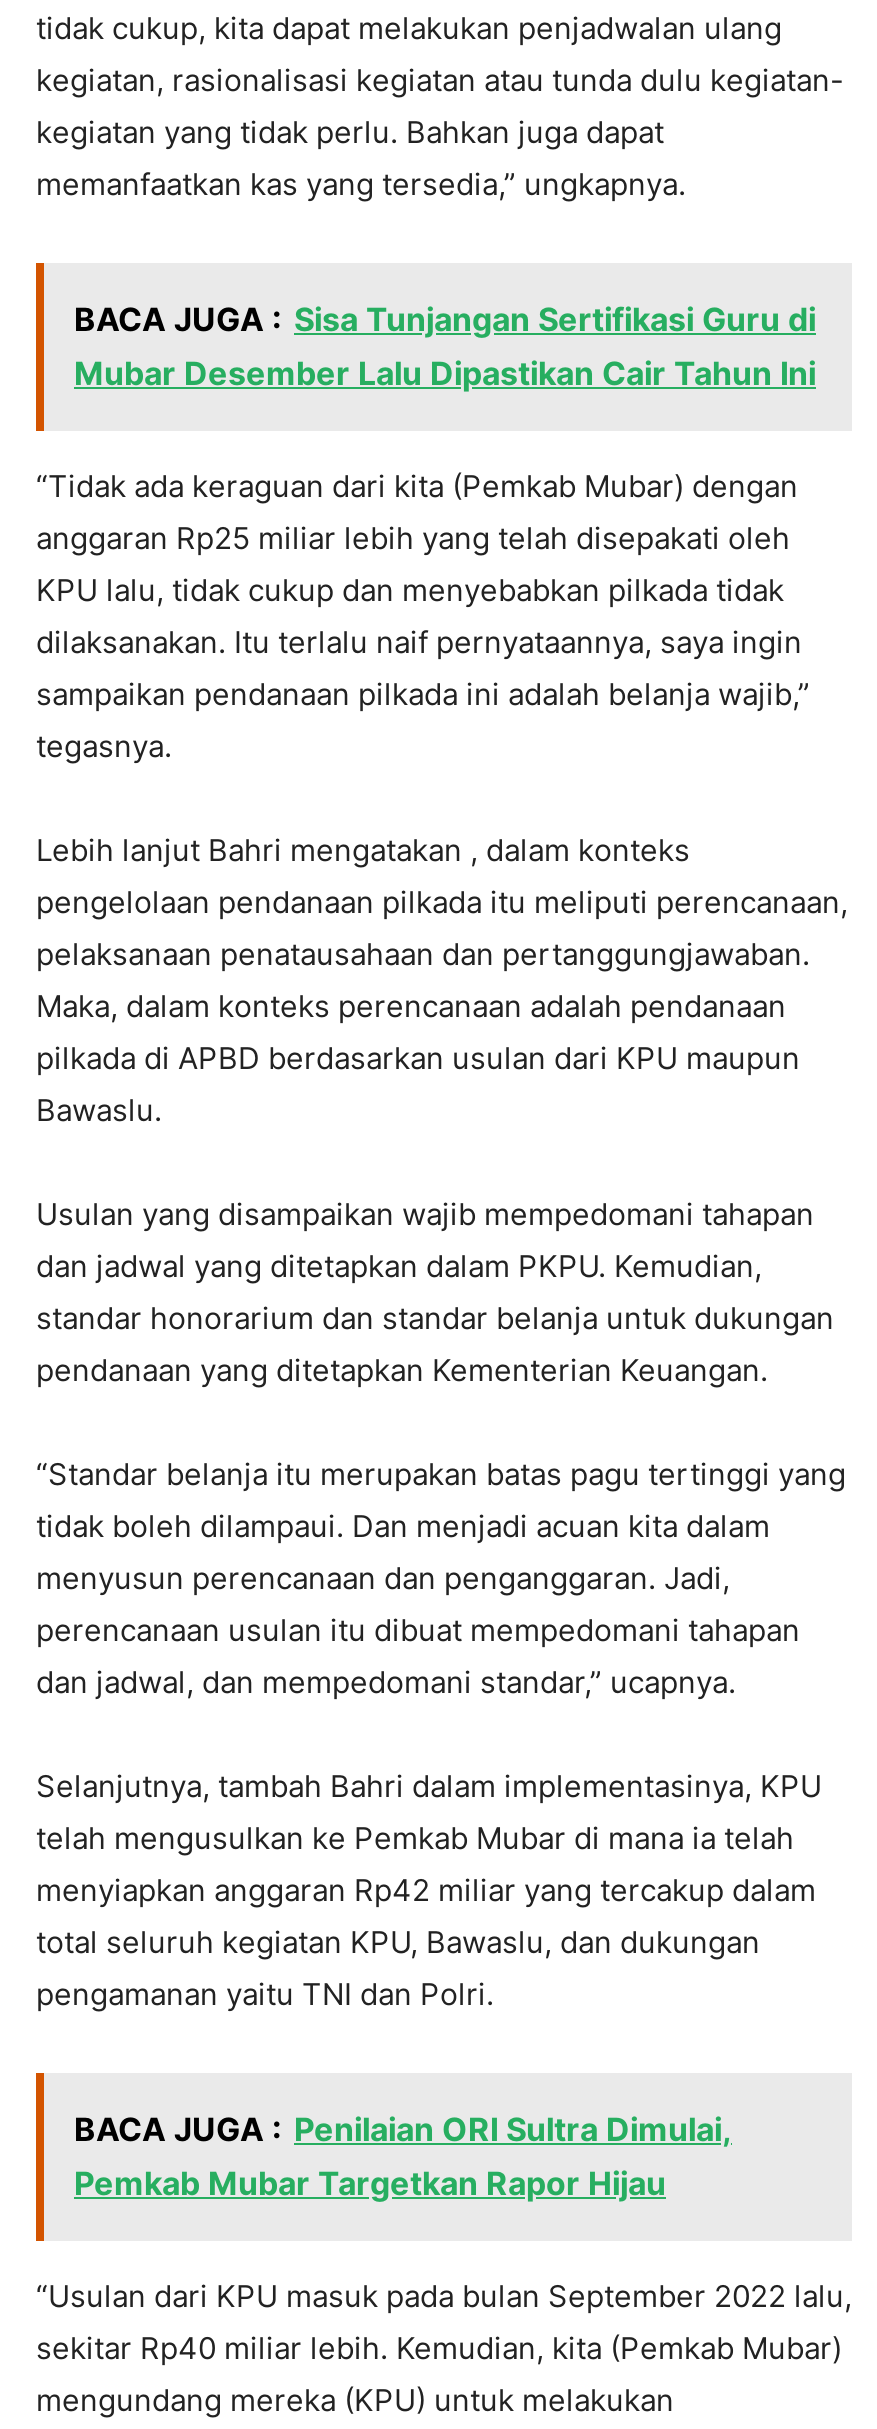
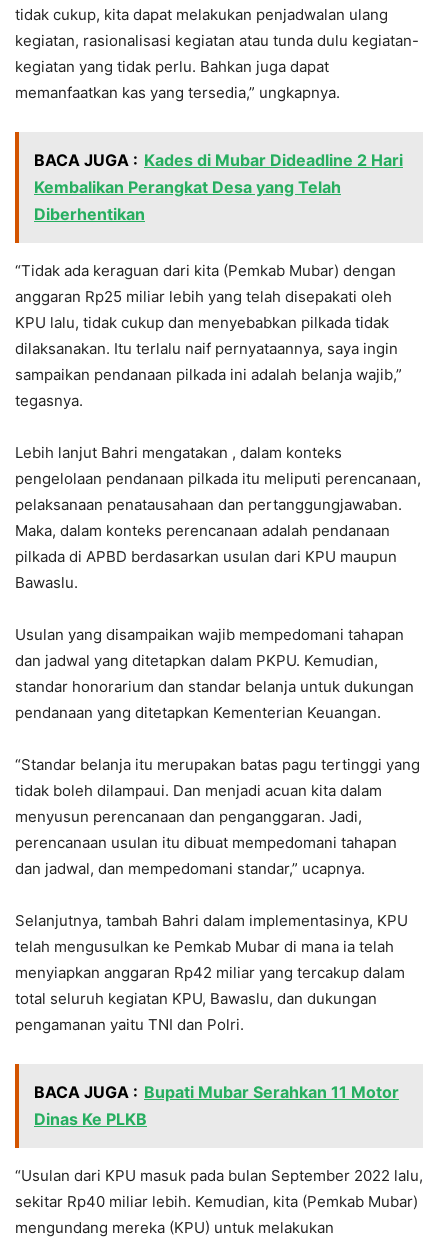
- BACA JUGA : Sisa Tunjangan Sertifikasi Guru di
- Mubar Desember Lalu Dipastikan Cair Tahun Ini
+ BACA JUGA : Kades di Mubar Dideadline 2 Hari
+ Kembalikan Perangkat Desa yang Telah
+ Diberhentikan

- BACA JUGA : Penilaian ORI Sultra Dimulai,
- Pemkab Mubar Targetkan Rapor Hijau
+ BACA JUGA : Bupati Mubar Serahkan 11 Motor
+ Dinas Ke PLKB
